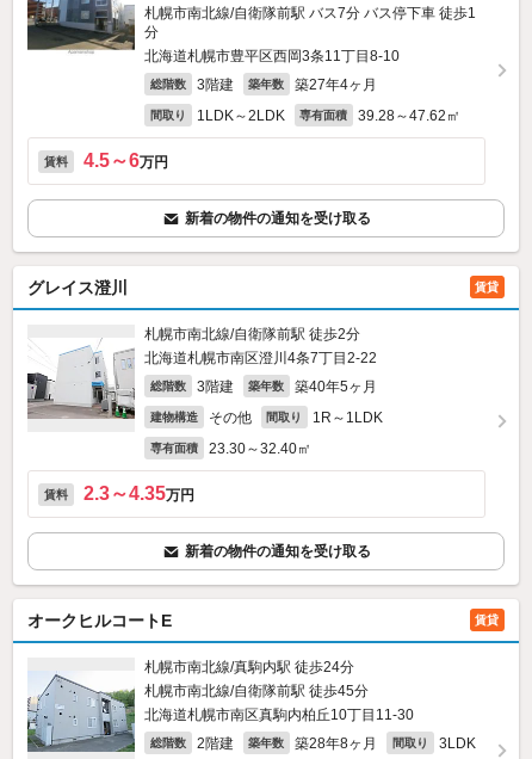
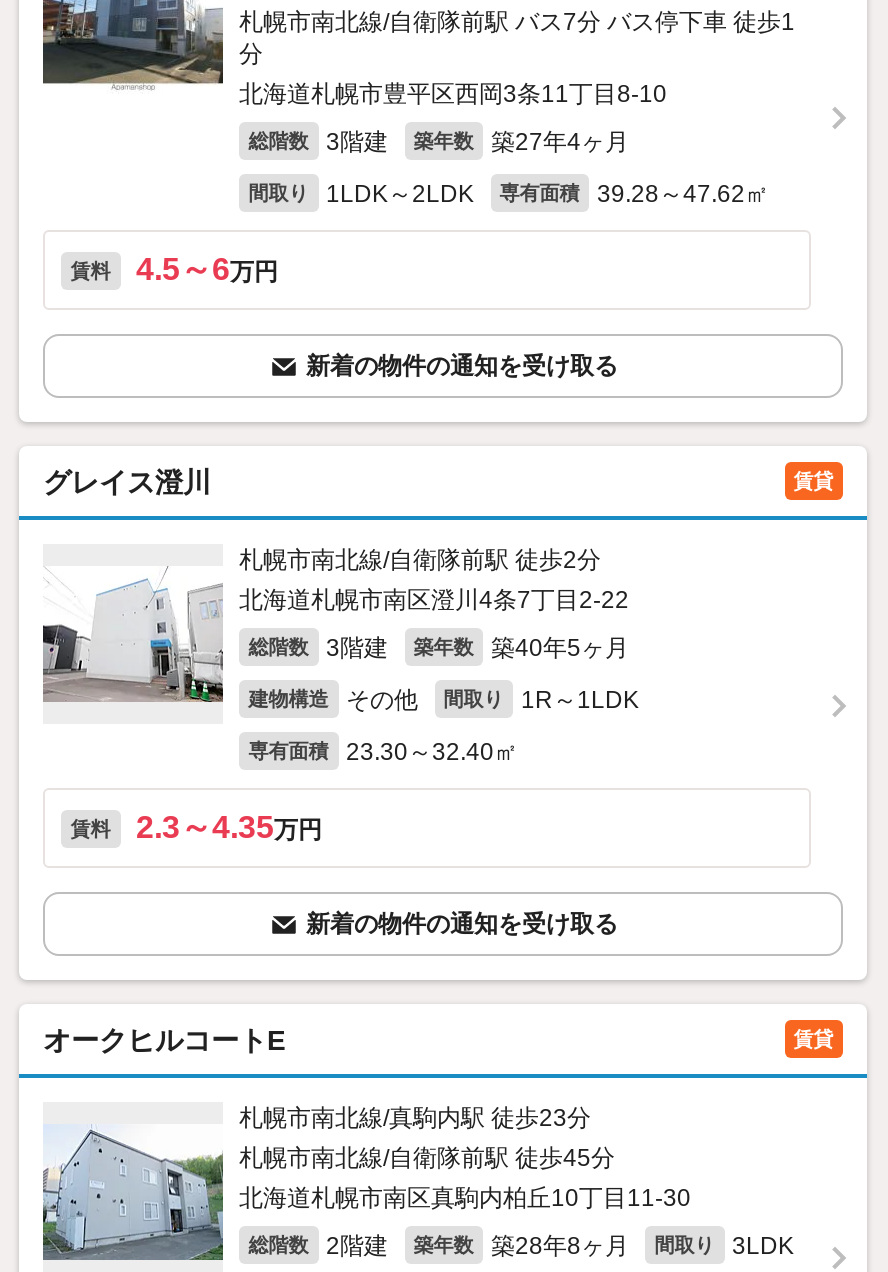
- 札幌市南北線/真駒内駅 徒歩24分
+ 札幌市南北線/真駒内駅 徒歩23分
